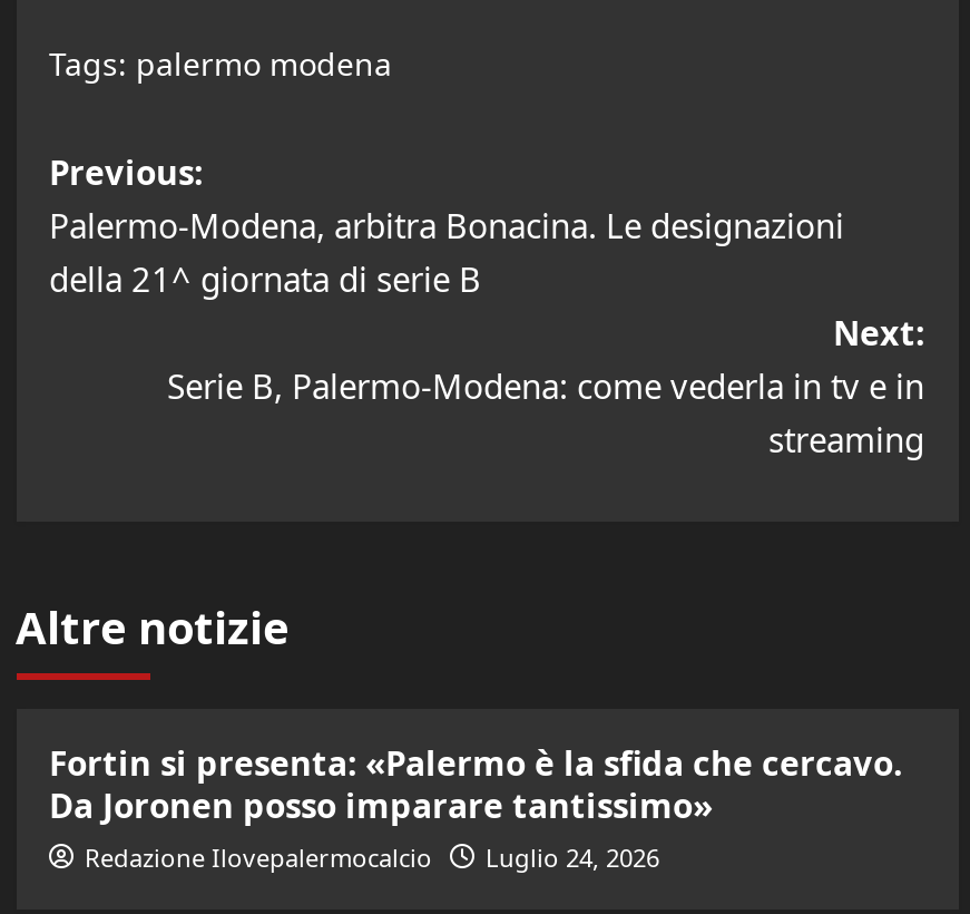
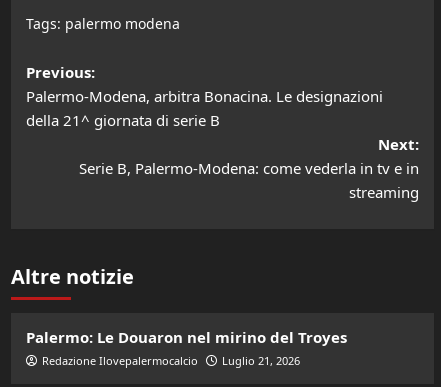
- Fortin si presenta: «Palermo è la sfida che cercavo.
- Da Joronen posso imparare tantissimo»
+ Palermo: Le Douaron nel mirino del Troyes

- Redazione Ilovepalermocalcio Luglio 24, 2026
+ Redazione Ilovepalermocalcio Luglio 21, 2026
